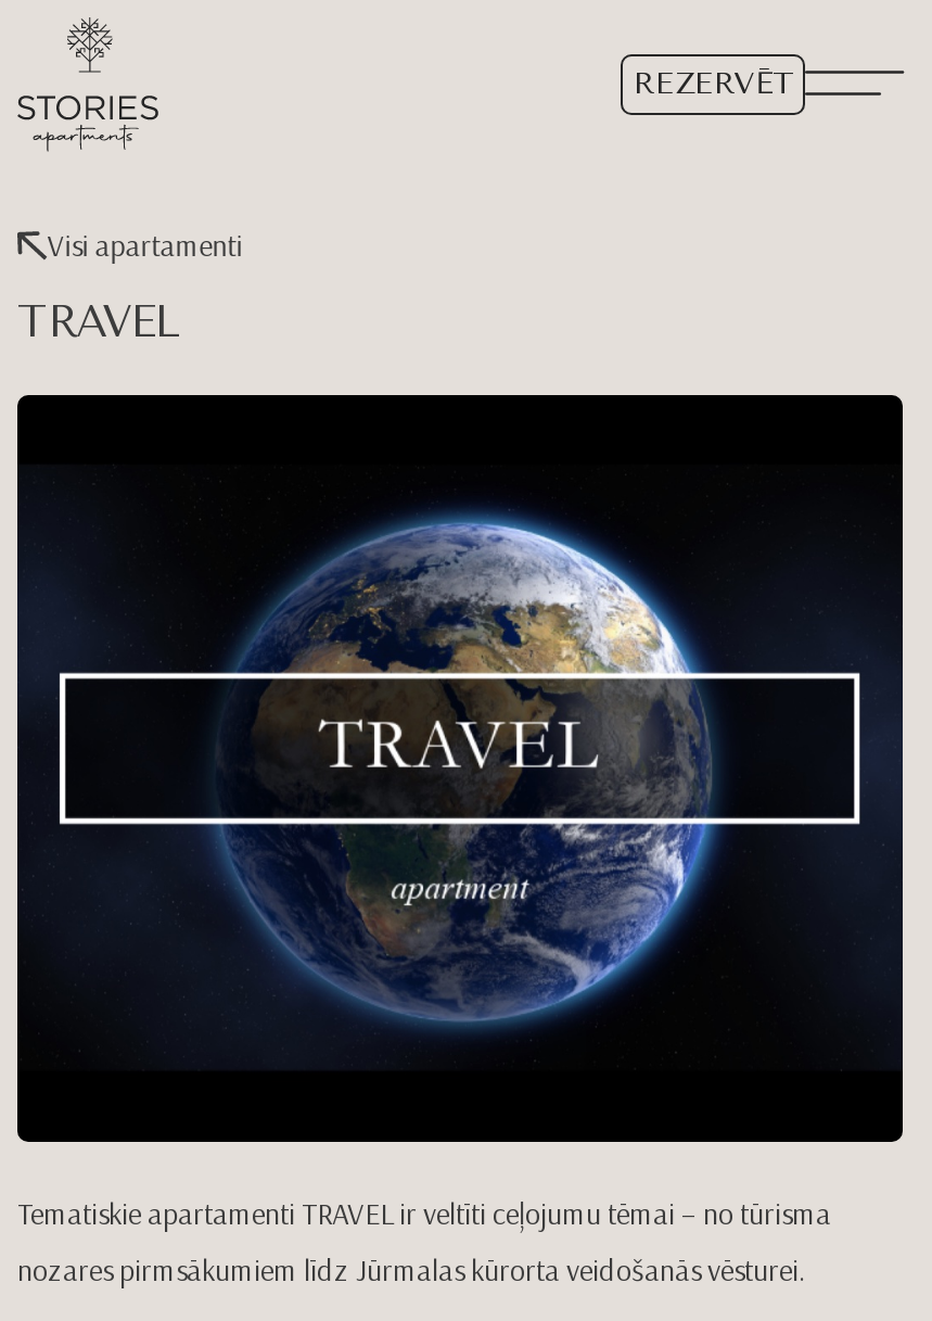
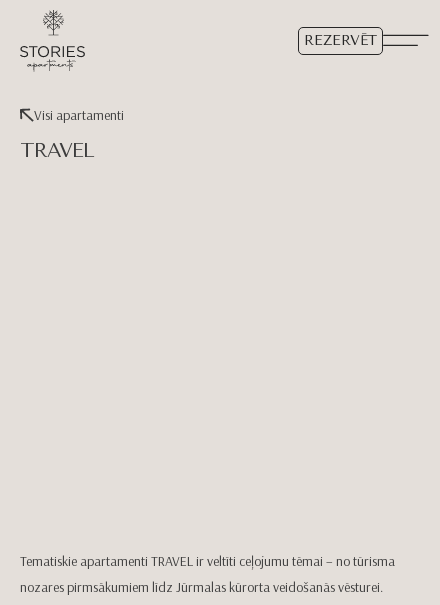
- [image]
